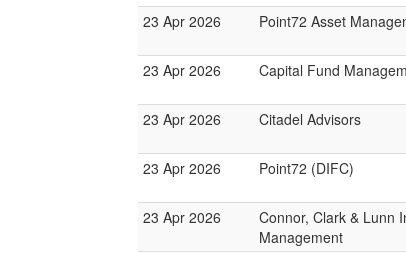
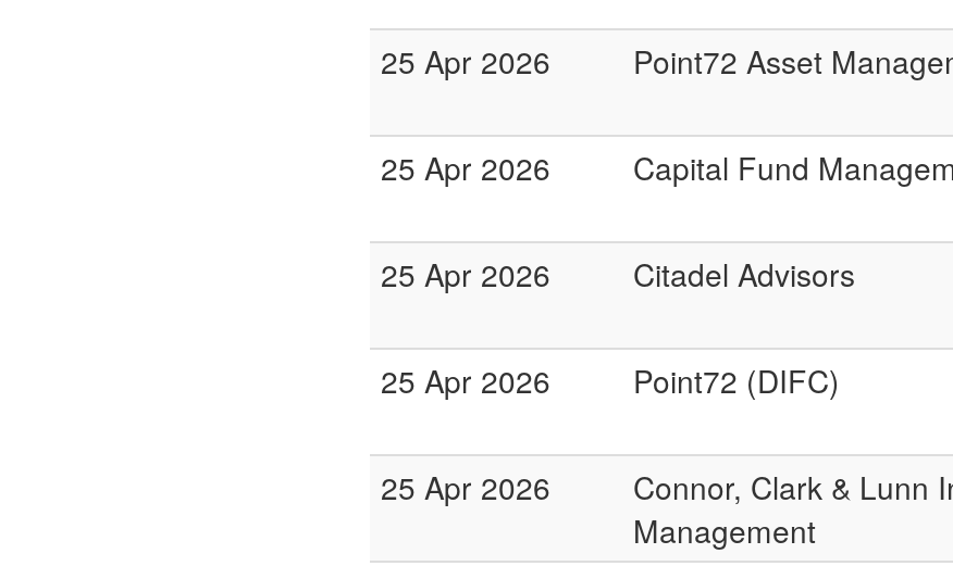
- 23 Apr 2026
+ 25 Apr 2026

- 23 Apr 2026
+ 25 Apr 2026

- 23 Apr 2026 Citadel Advisors
+ 25 Apr 2026 Citadel Advisors

- 23 Apr 2026 Point72 (DIFC)
+ 25 Apr 2026 Point72 (DIFC)

- 23 Apr 2026
+ 25 Apr 2026
